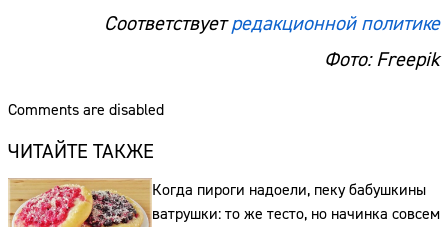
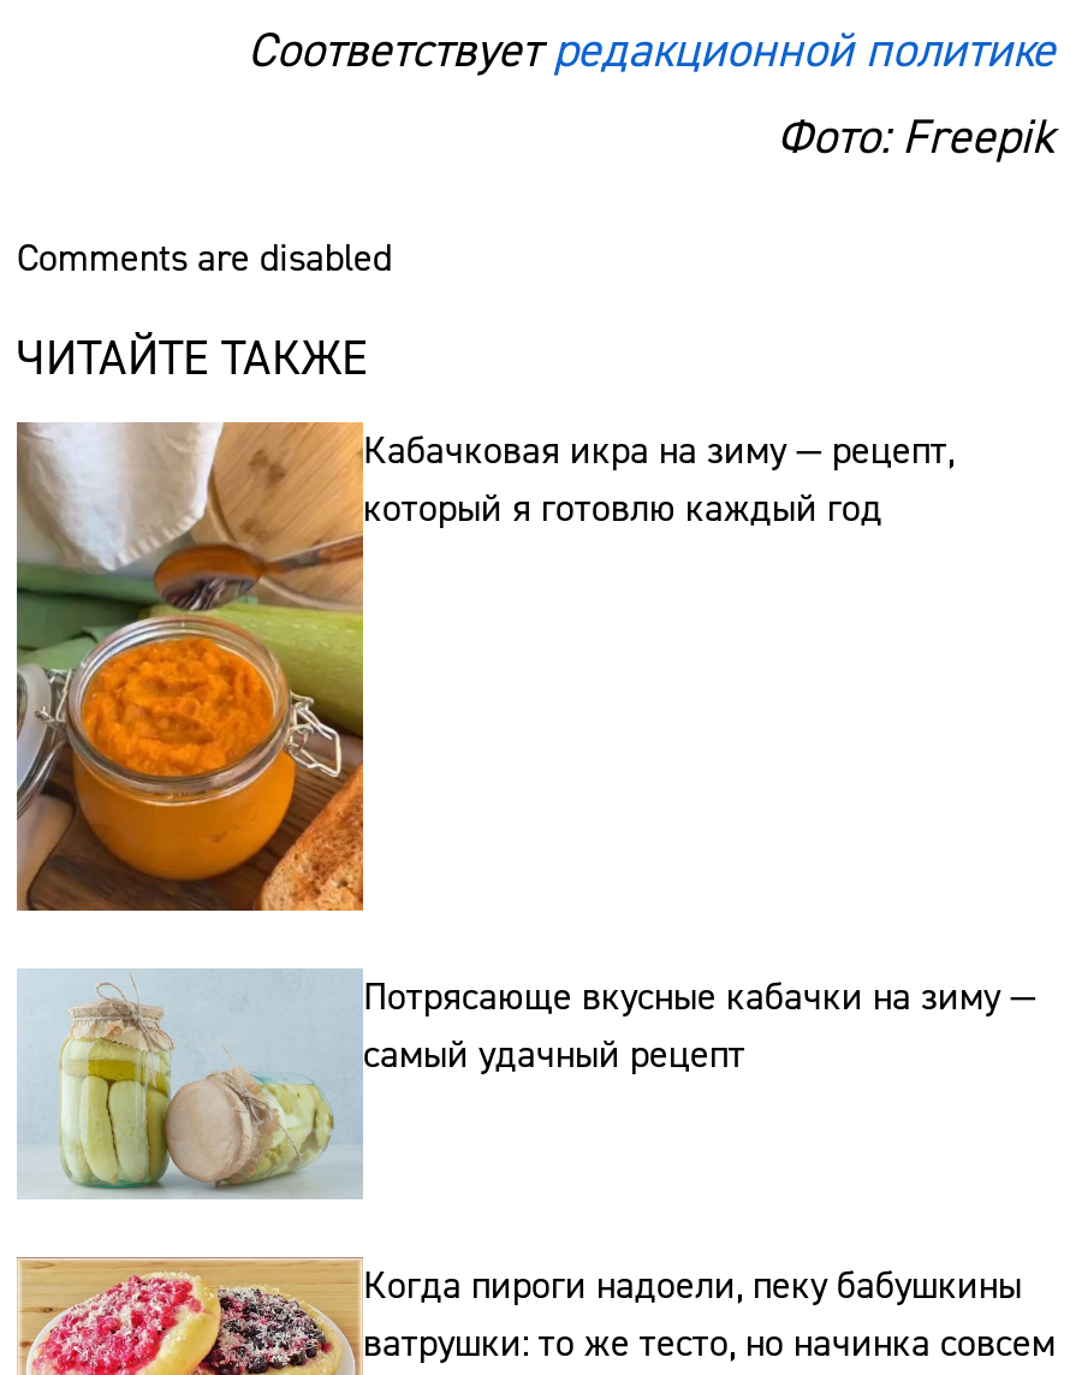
+ [image]
+ Кабачковая икра на зиму — рецепт,
+ который я готовлю каждый год

+ [image]
+ Потрясающе вкусные кабачки на зиму —
+ самый удачный рецепт
